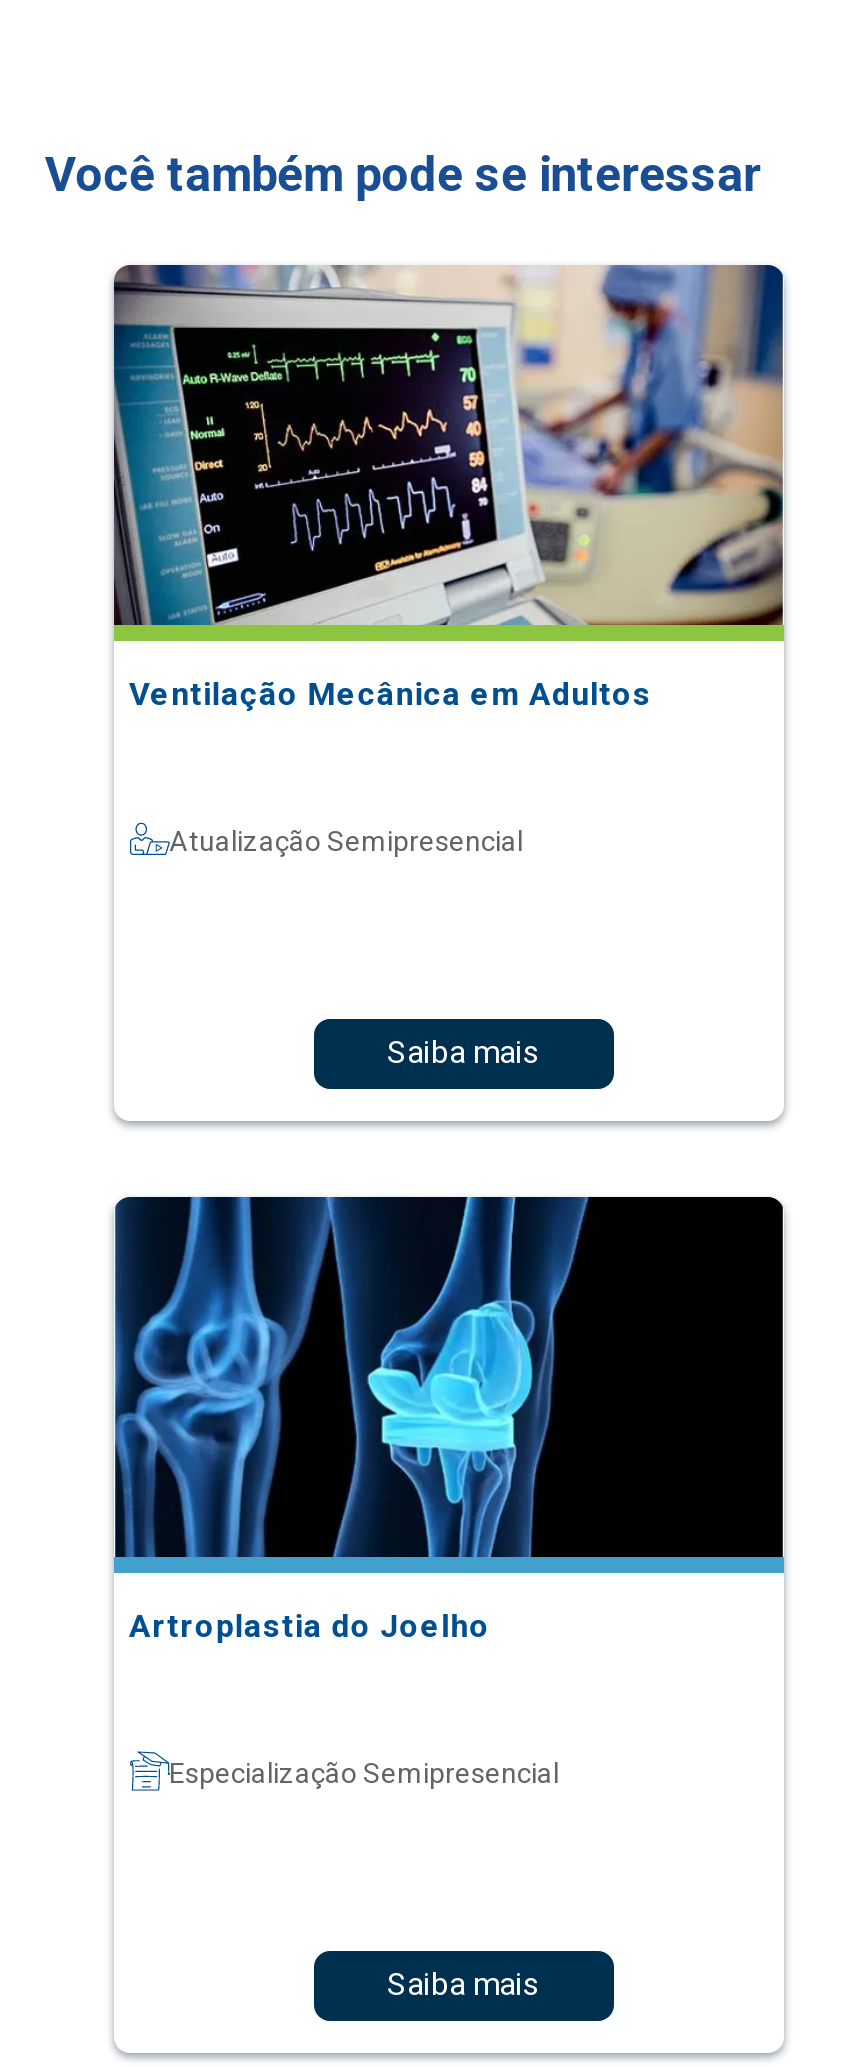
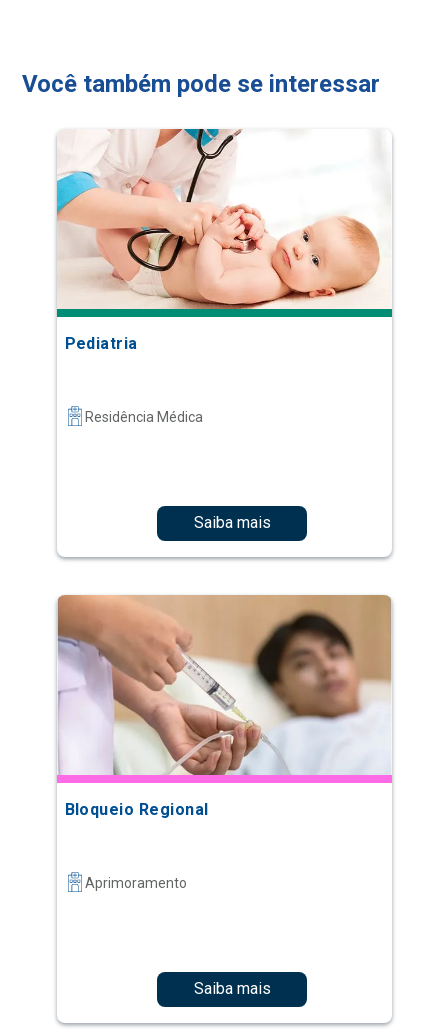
- [image]
- Ventilação Mecânica em Adultos
+ [image]
+ Pediatria

- Atualização Semipresencial
+ Residência Médica

- [image]
- Artroplastia do Joelho
+ [image]
+ Bloqueio Regional

- Especialização Semipresencial
+ Aprimoramento
